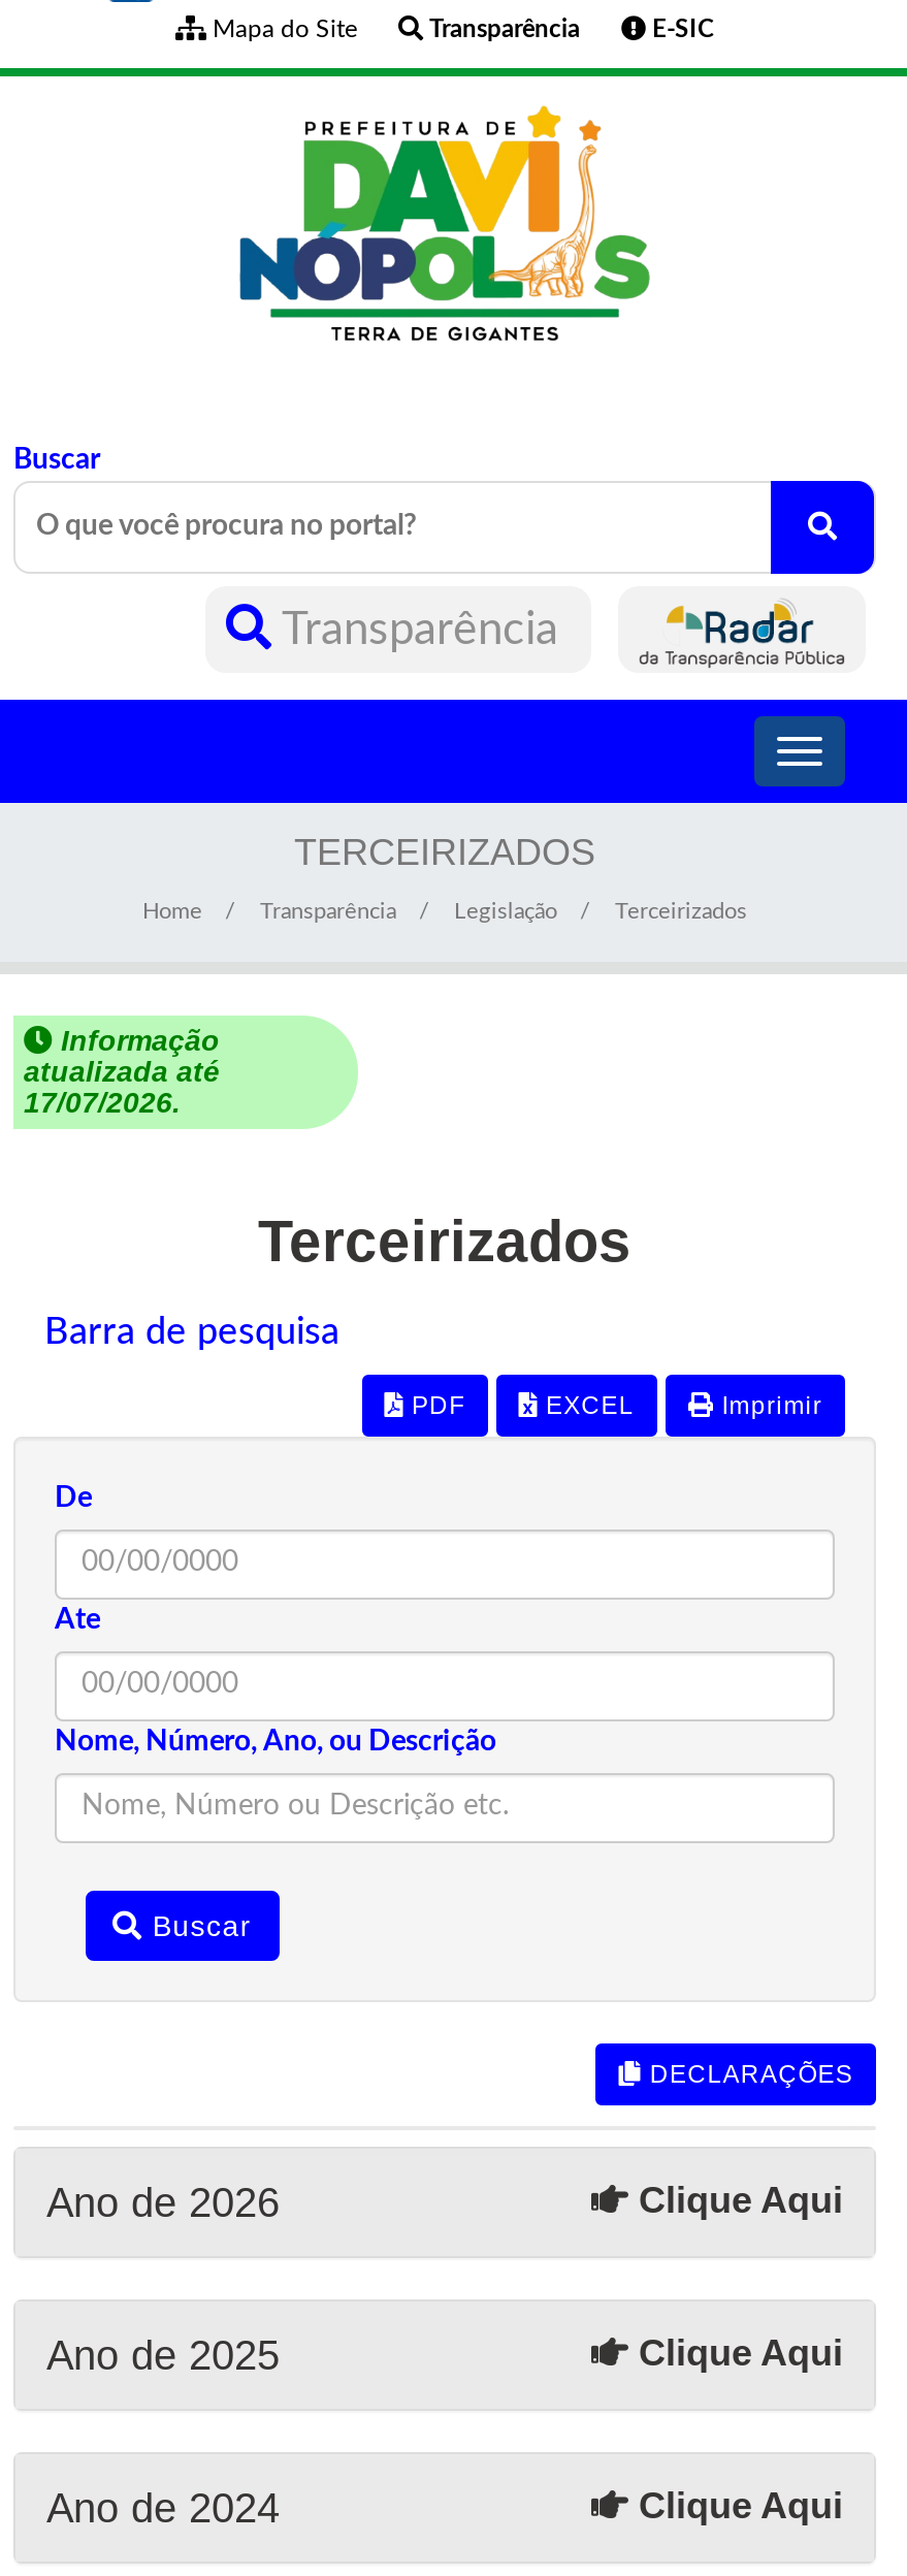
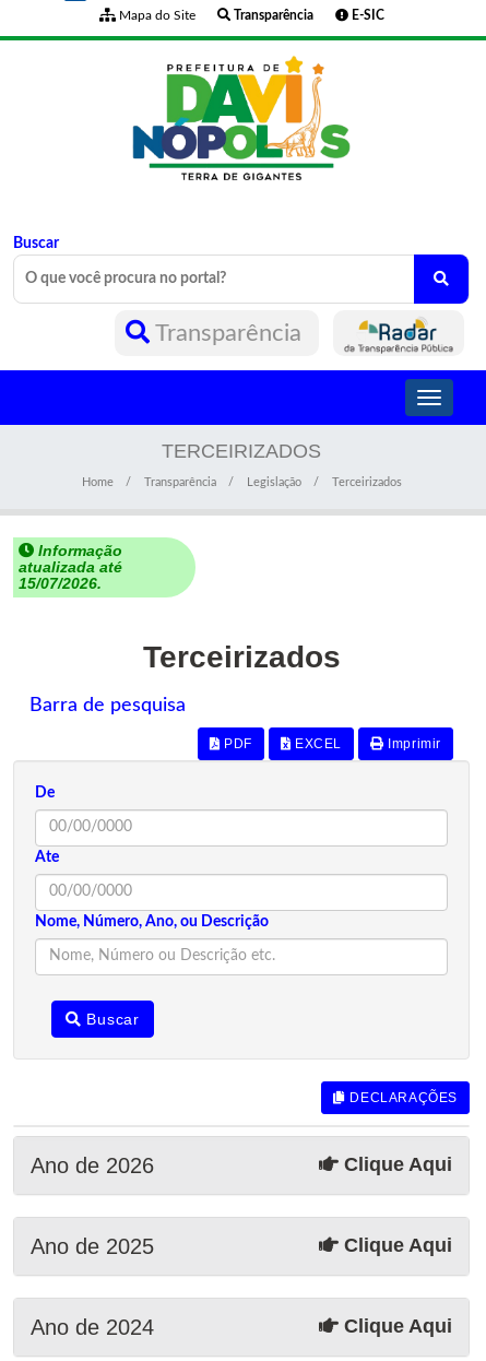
- 17/07/2026.
+ 15/07/2026.
